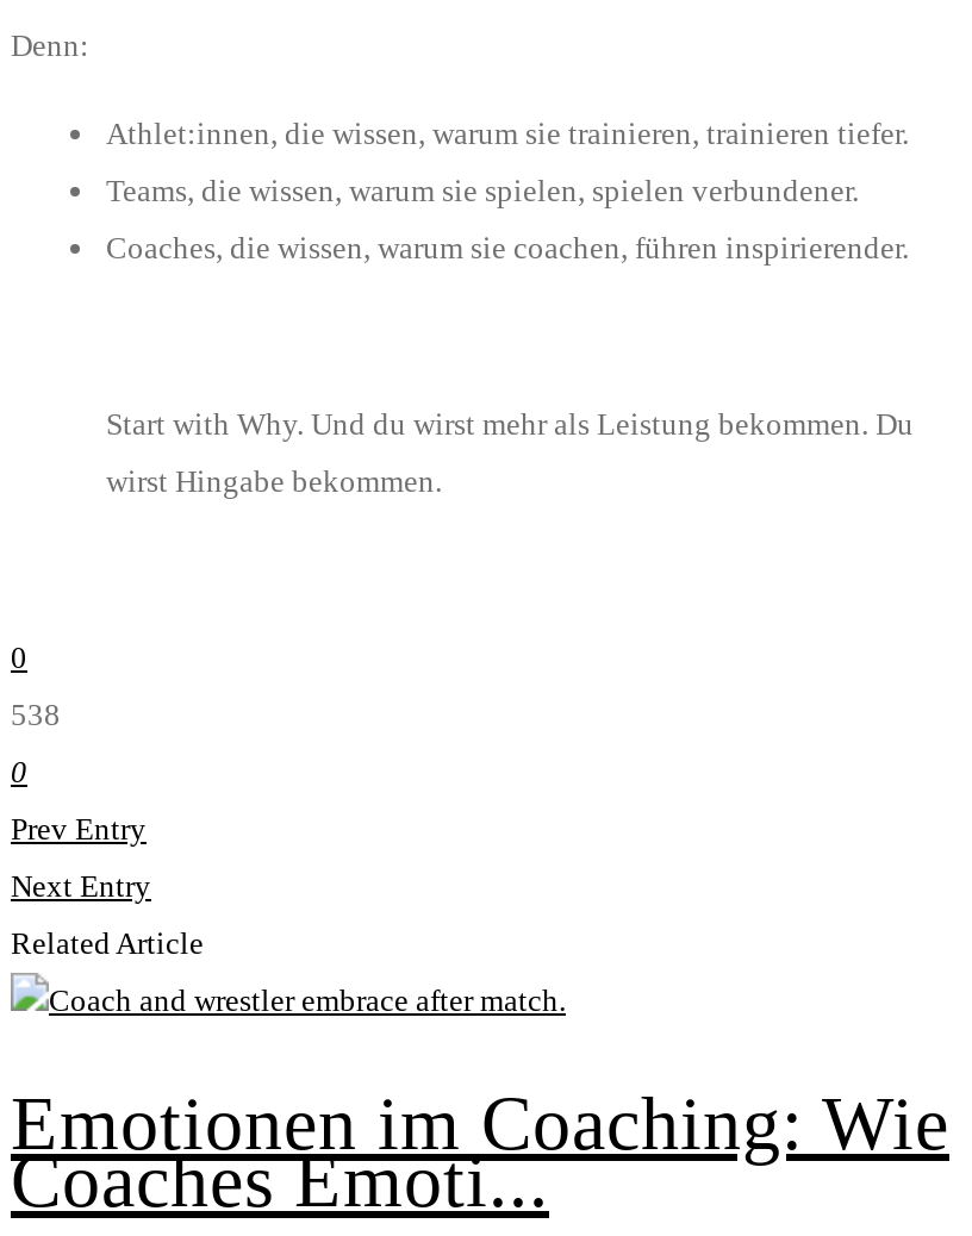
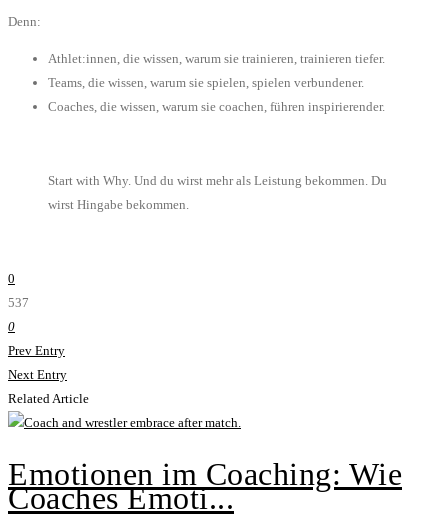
- 538
+ 537
